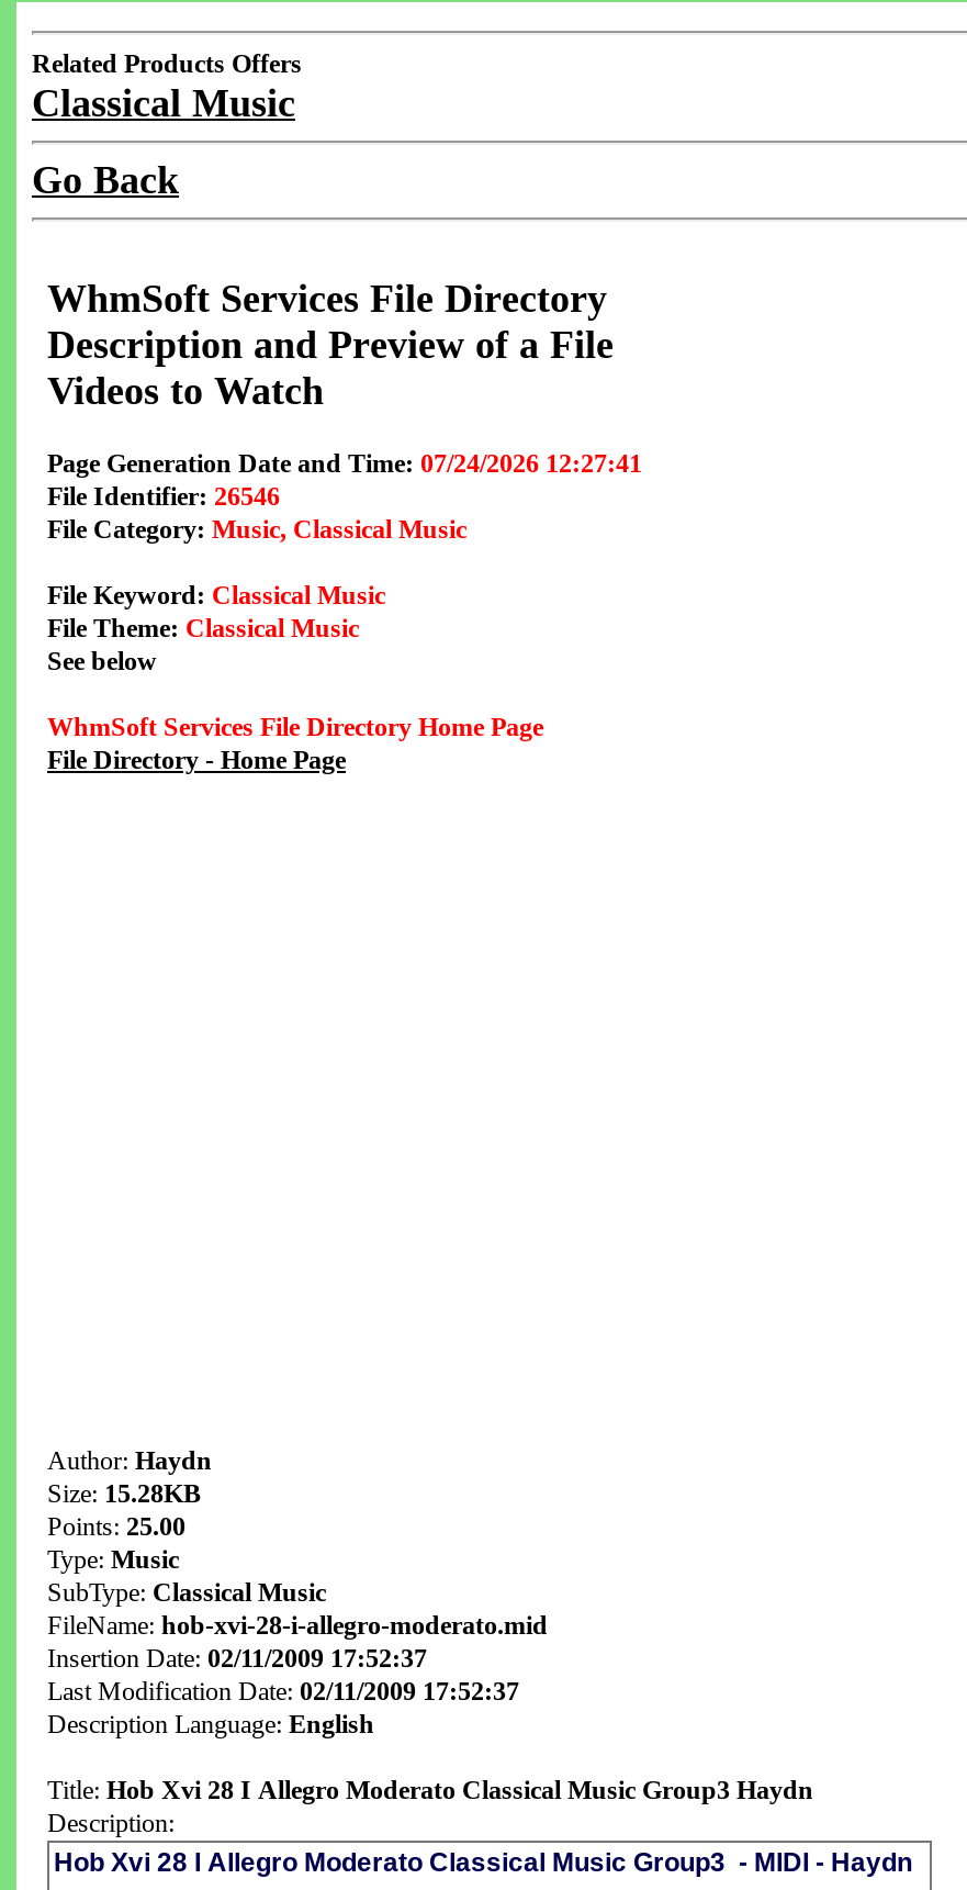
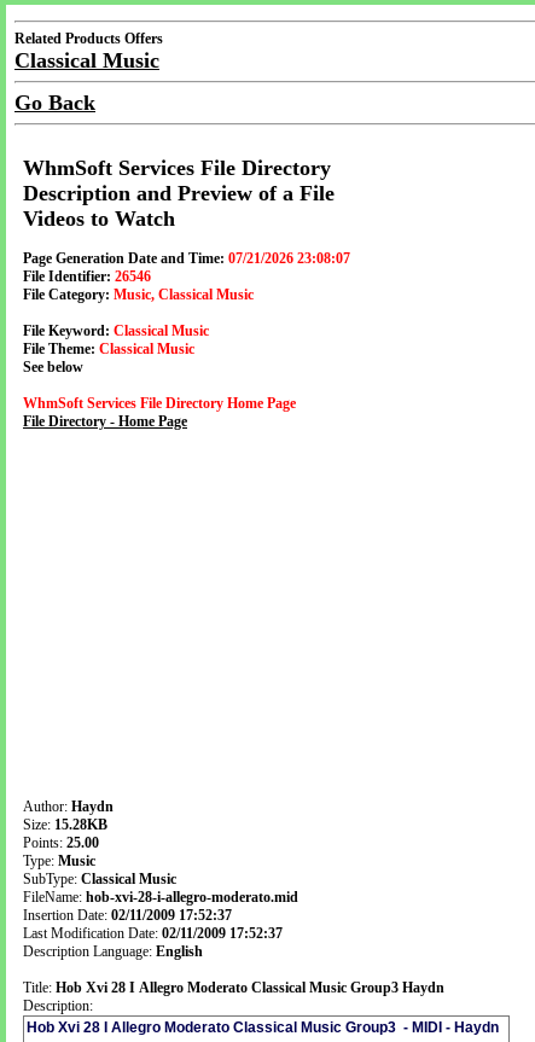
- Page Generation Date and Time: 07/24/2026 12:27:41
+ Page Generation Date and Time: 07/21/2026 23:08:07
